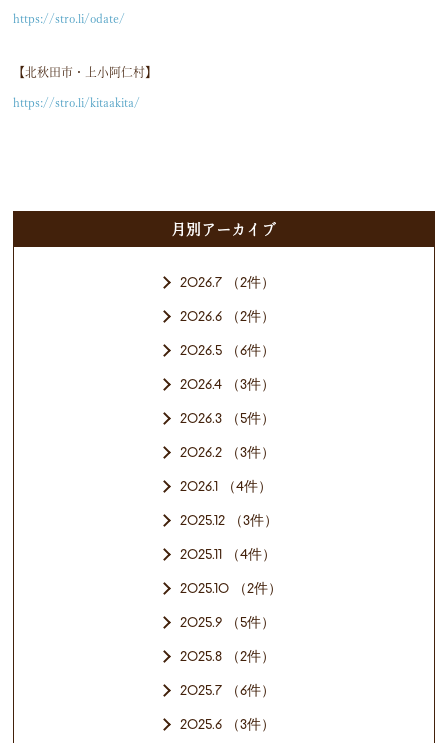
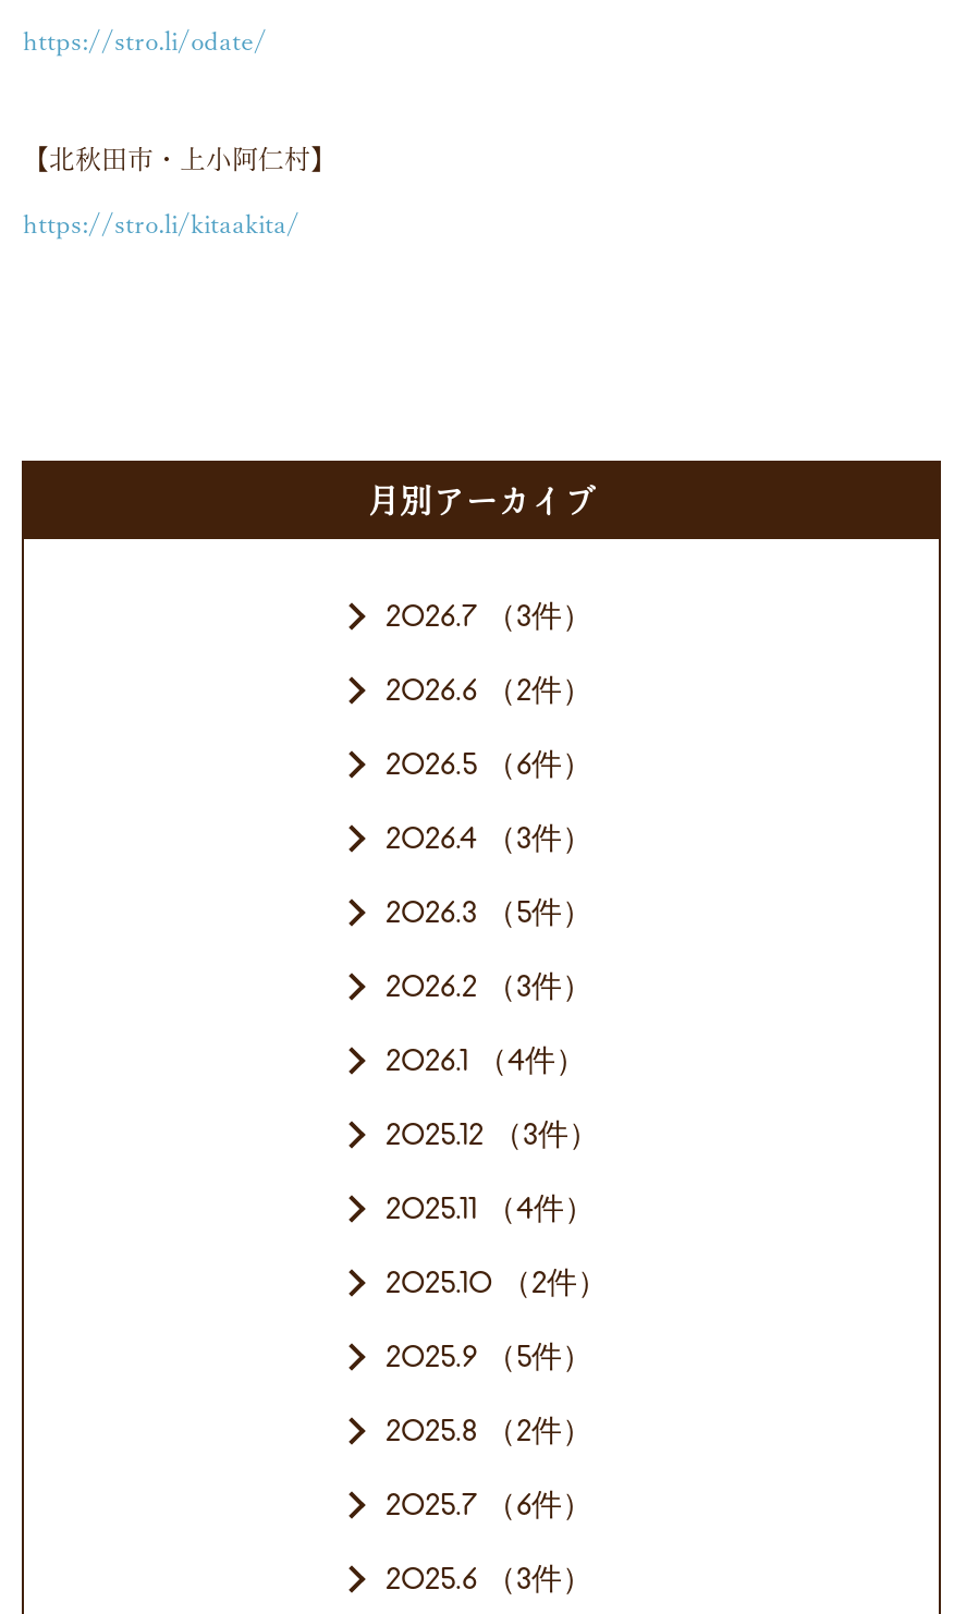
- 2026.7 （2件）
+ 2026.7 （3件）
